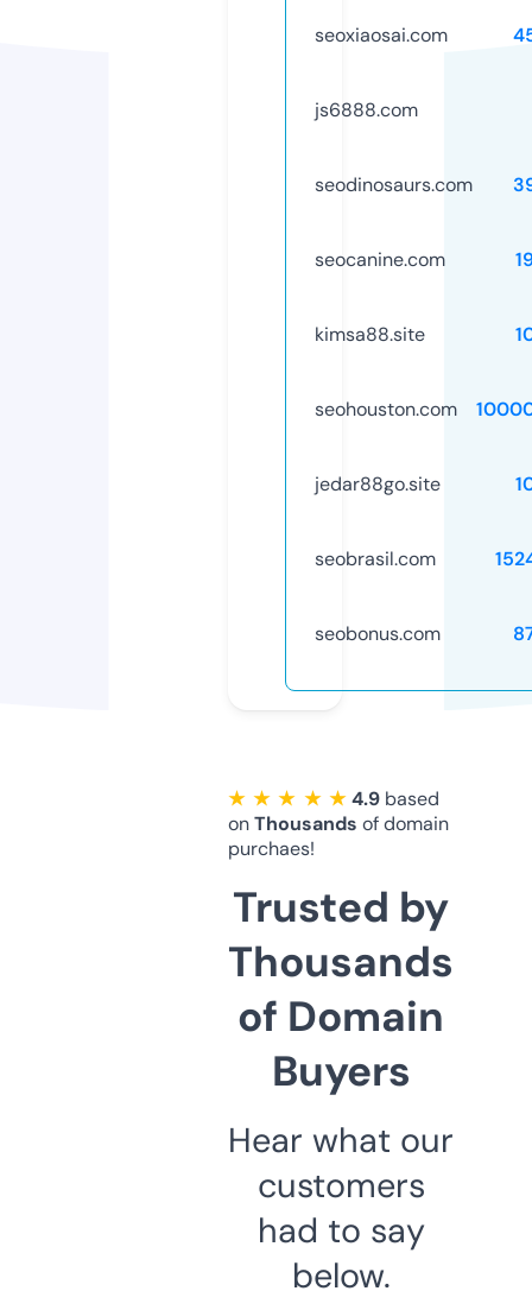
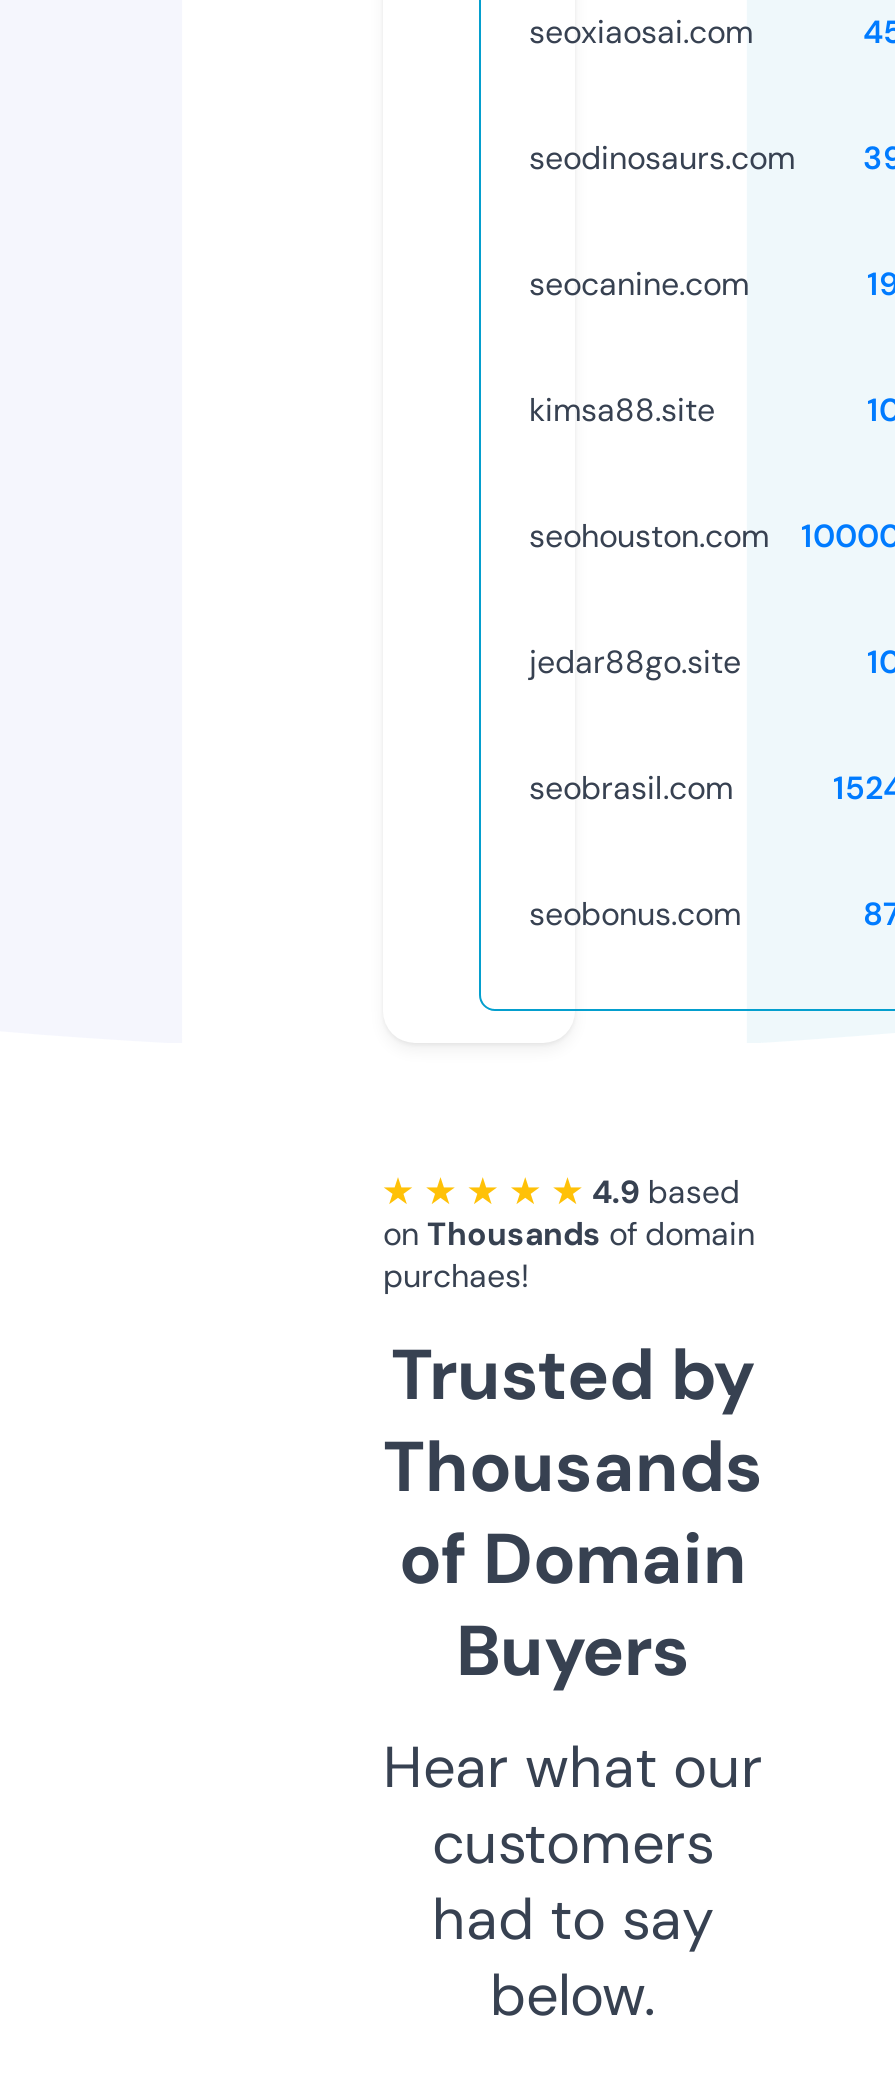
- js6888.com
